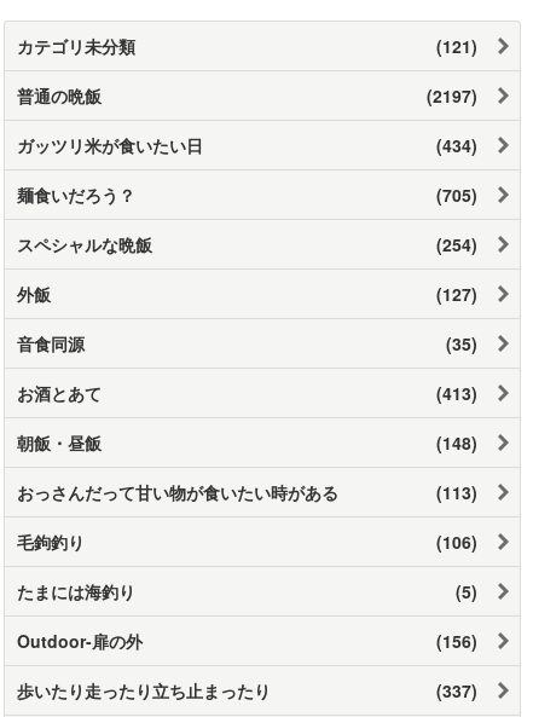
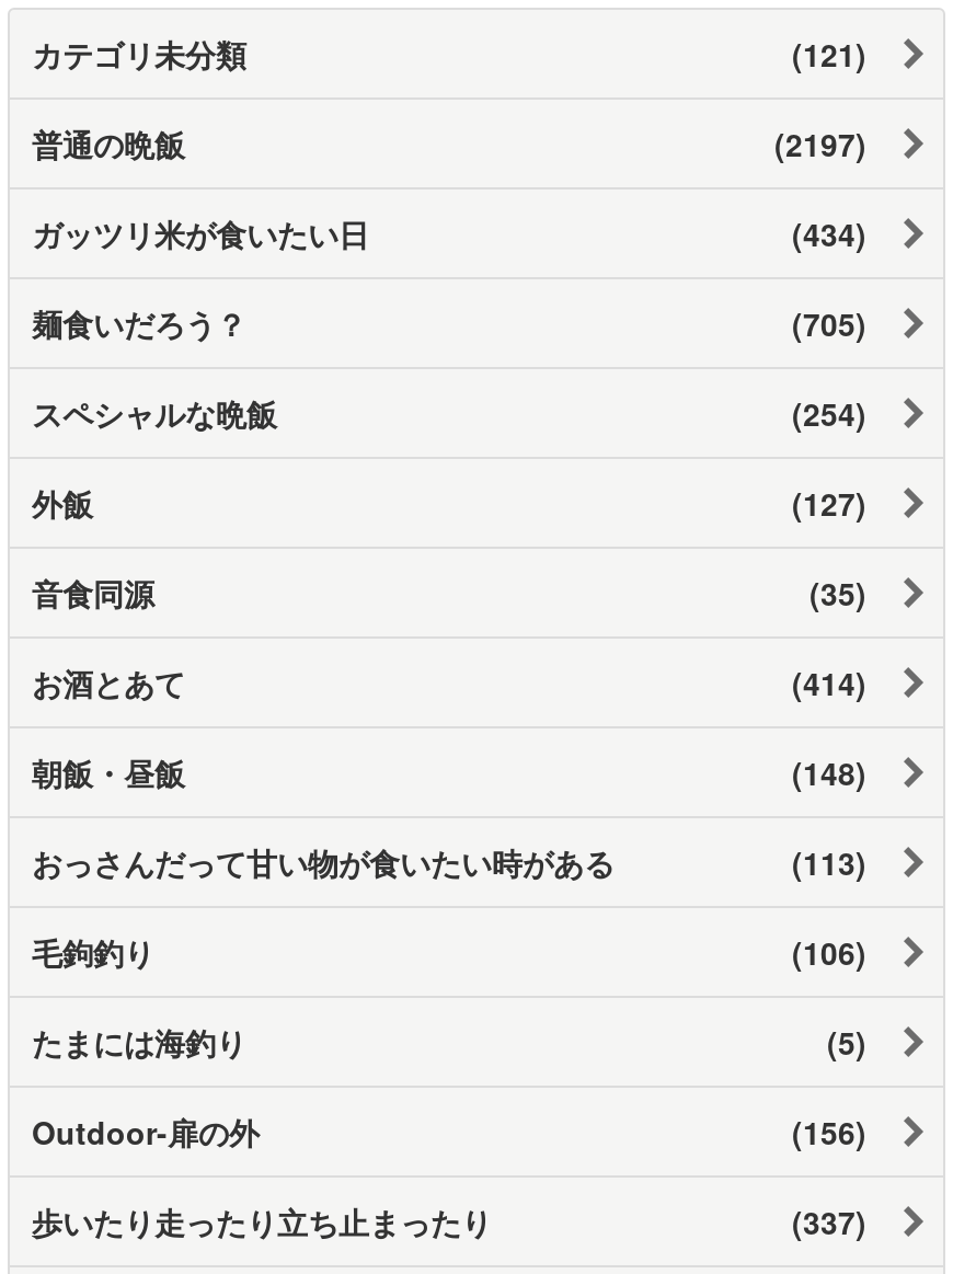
- (413)
+ (414)
